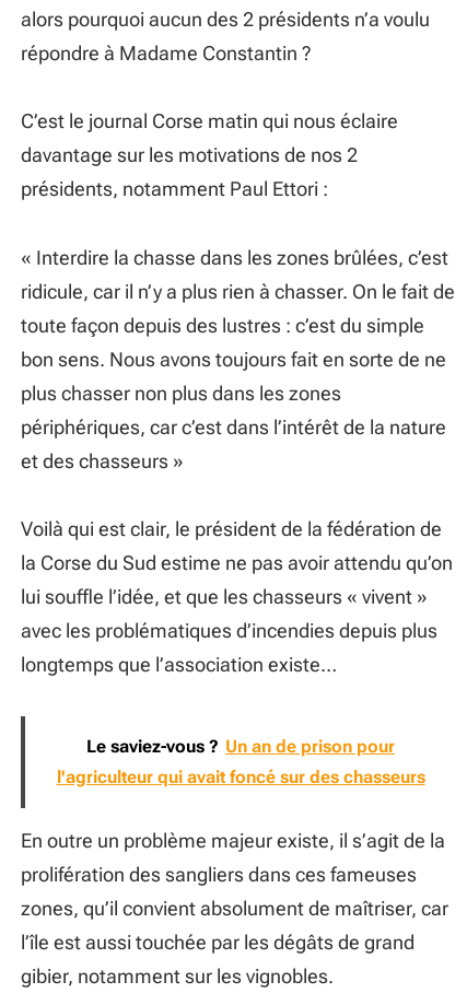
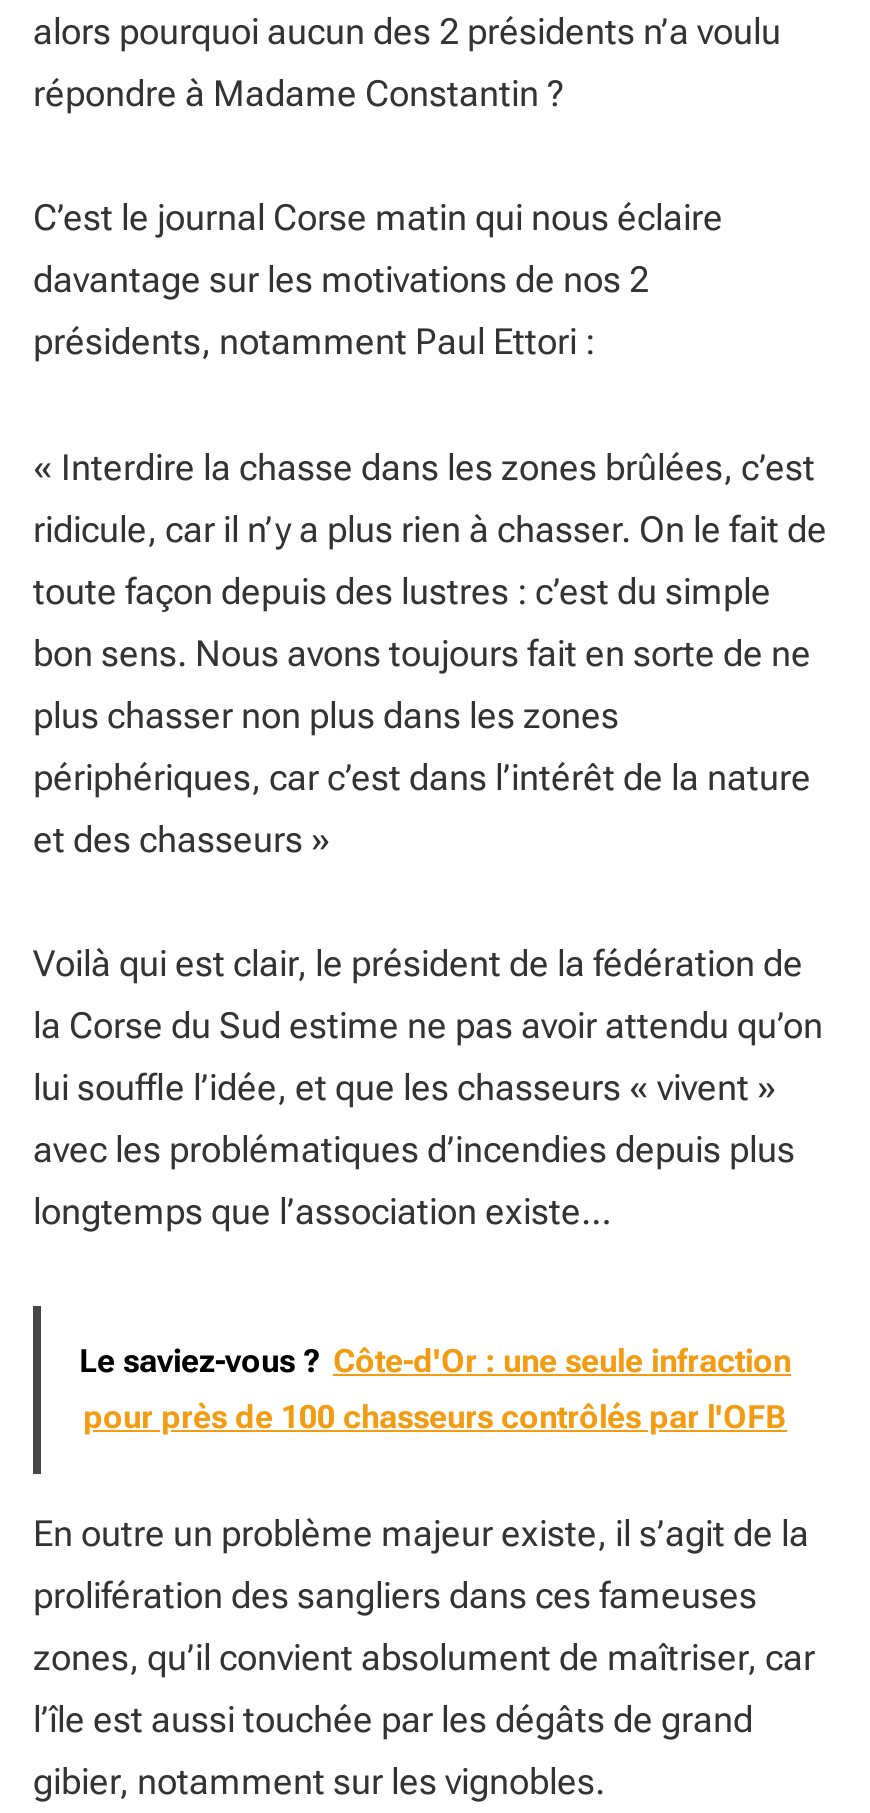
- Le saviez-vous ? Un an de prison pour
+ Le saviez-vous ? Côte-d'Or : une seule infraction

- l'agriculteur qui avait foncé sur des chasseurs
+ pour près de 100 chasseurs contrôlés par l'OFB
